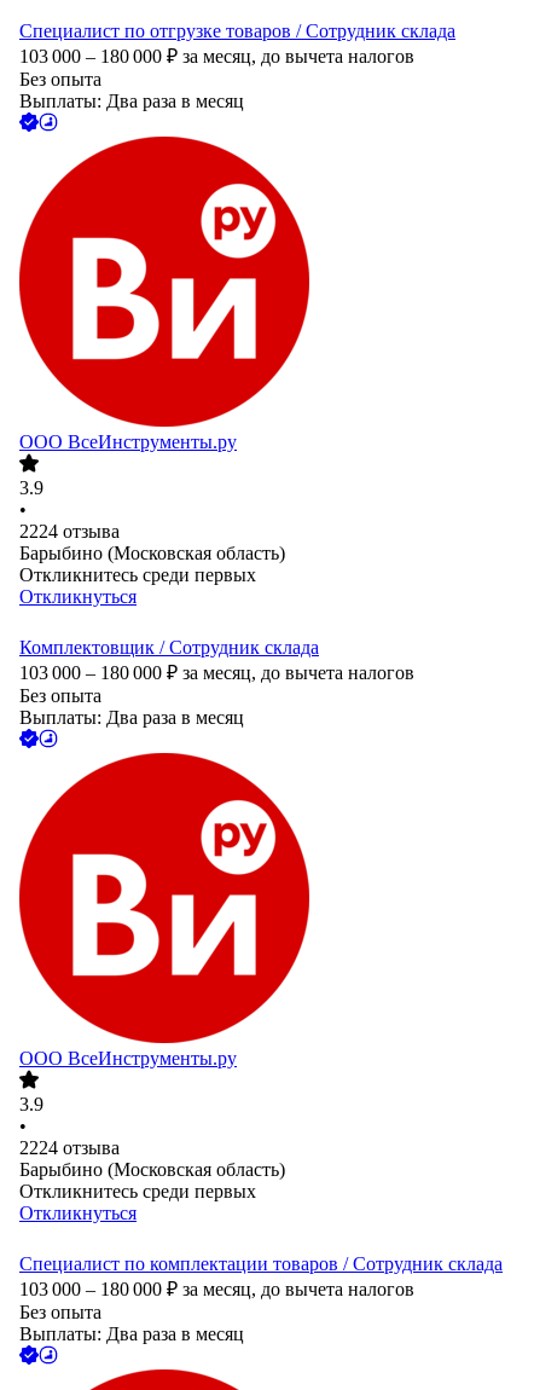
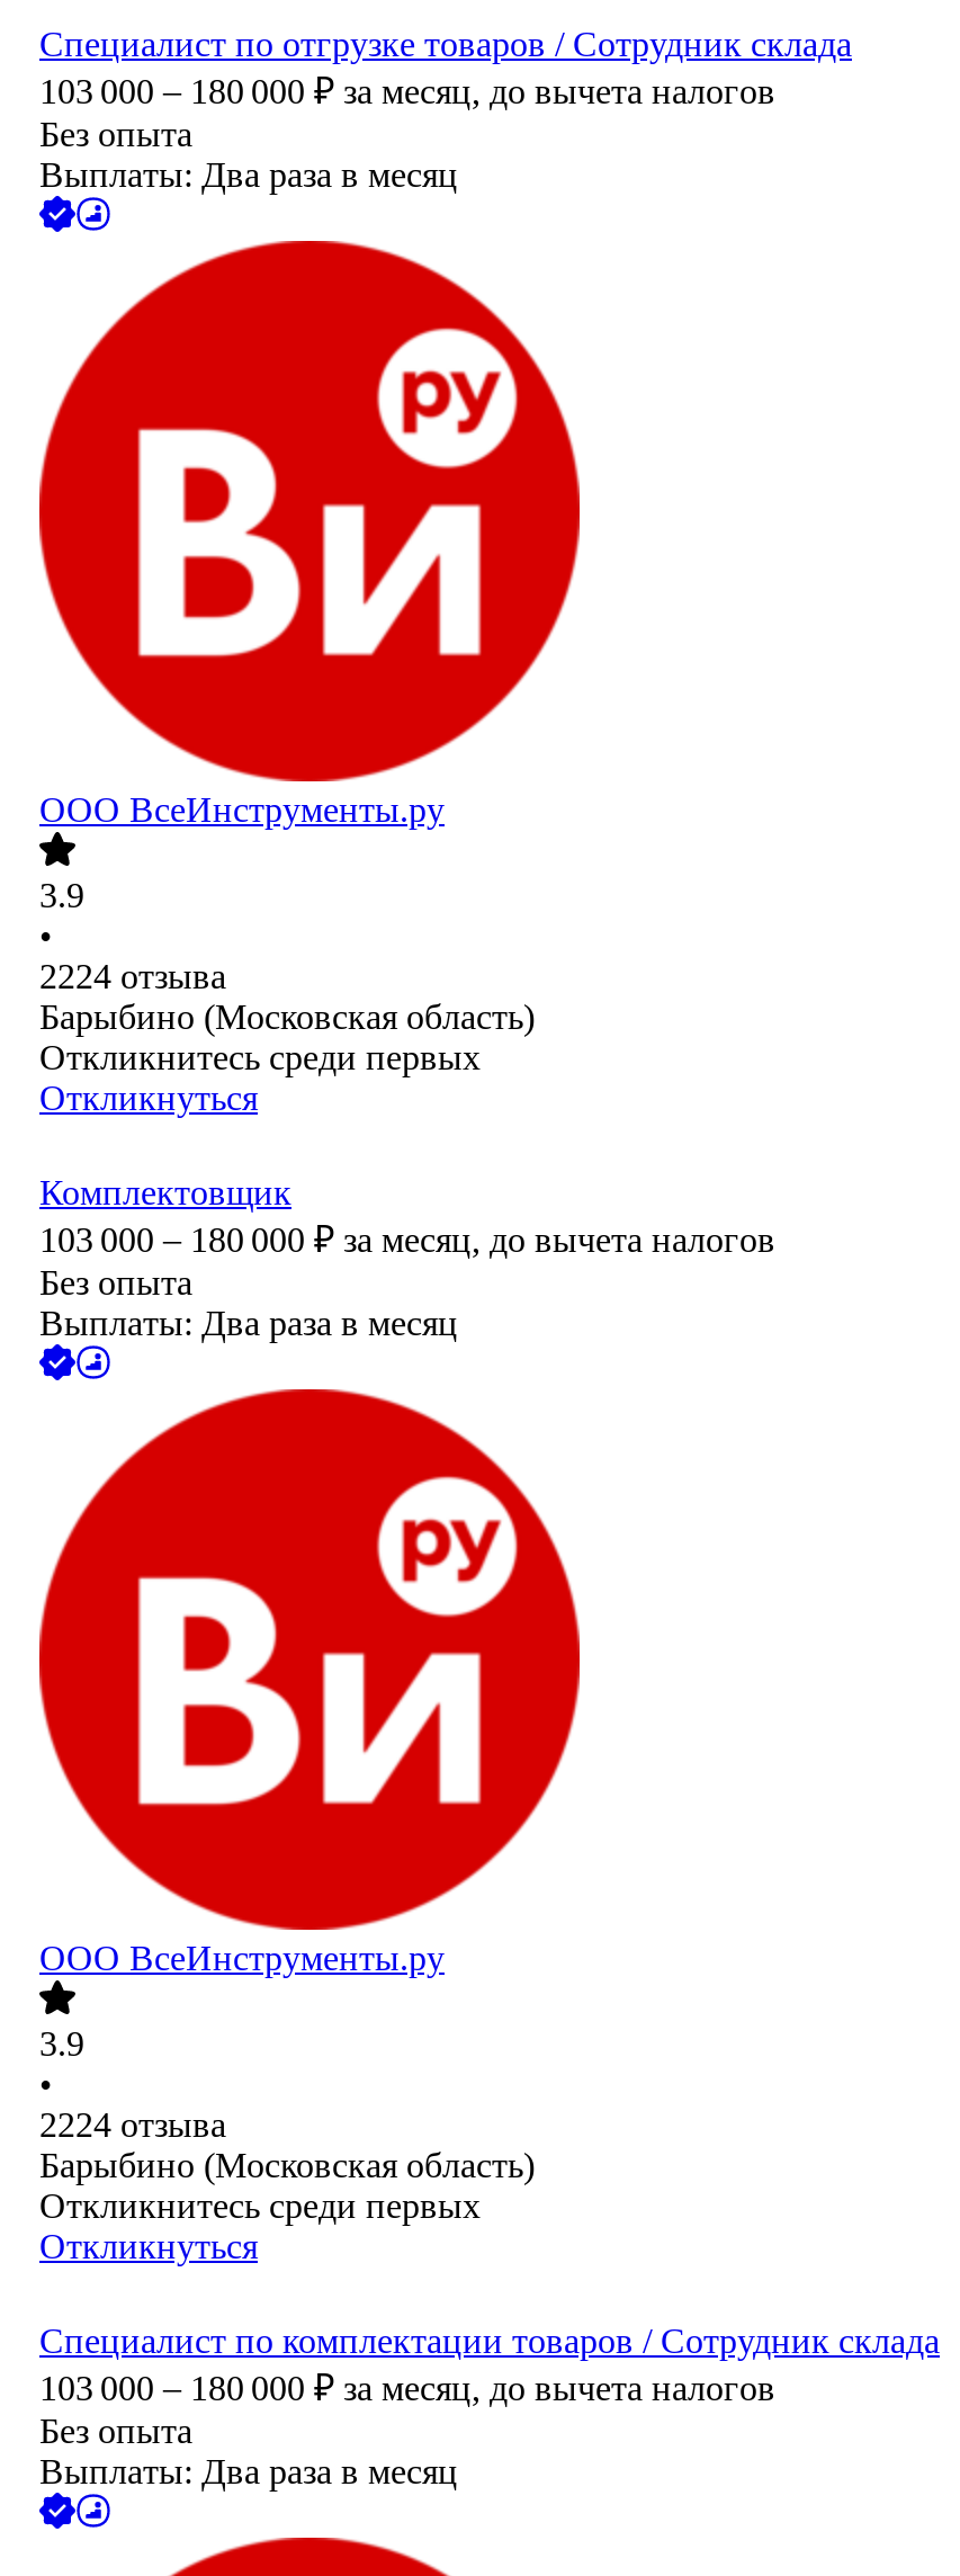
- Комплектовщик / Сотрудник склада
+ Комплектовщик
